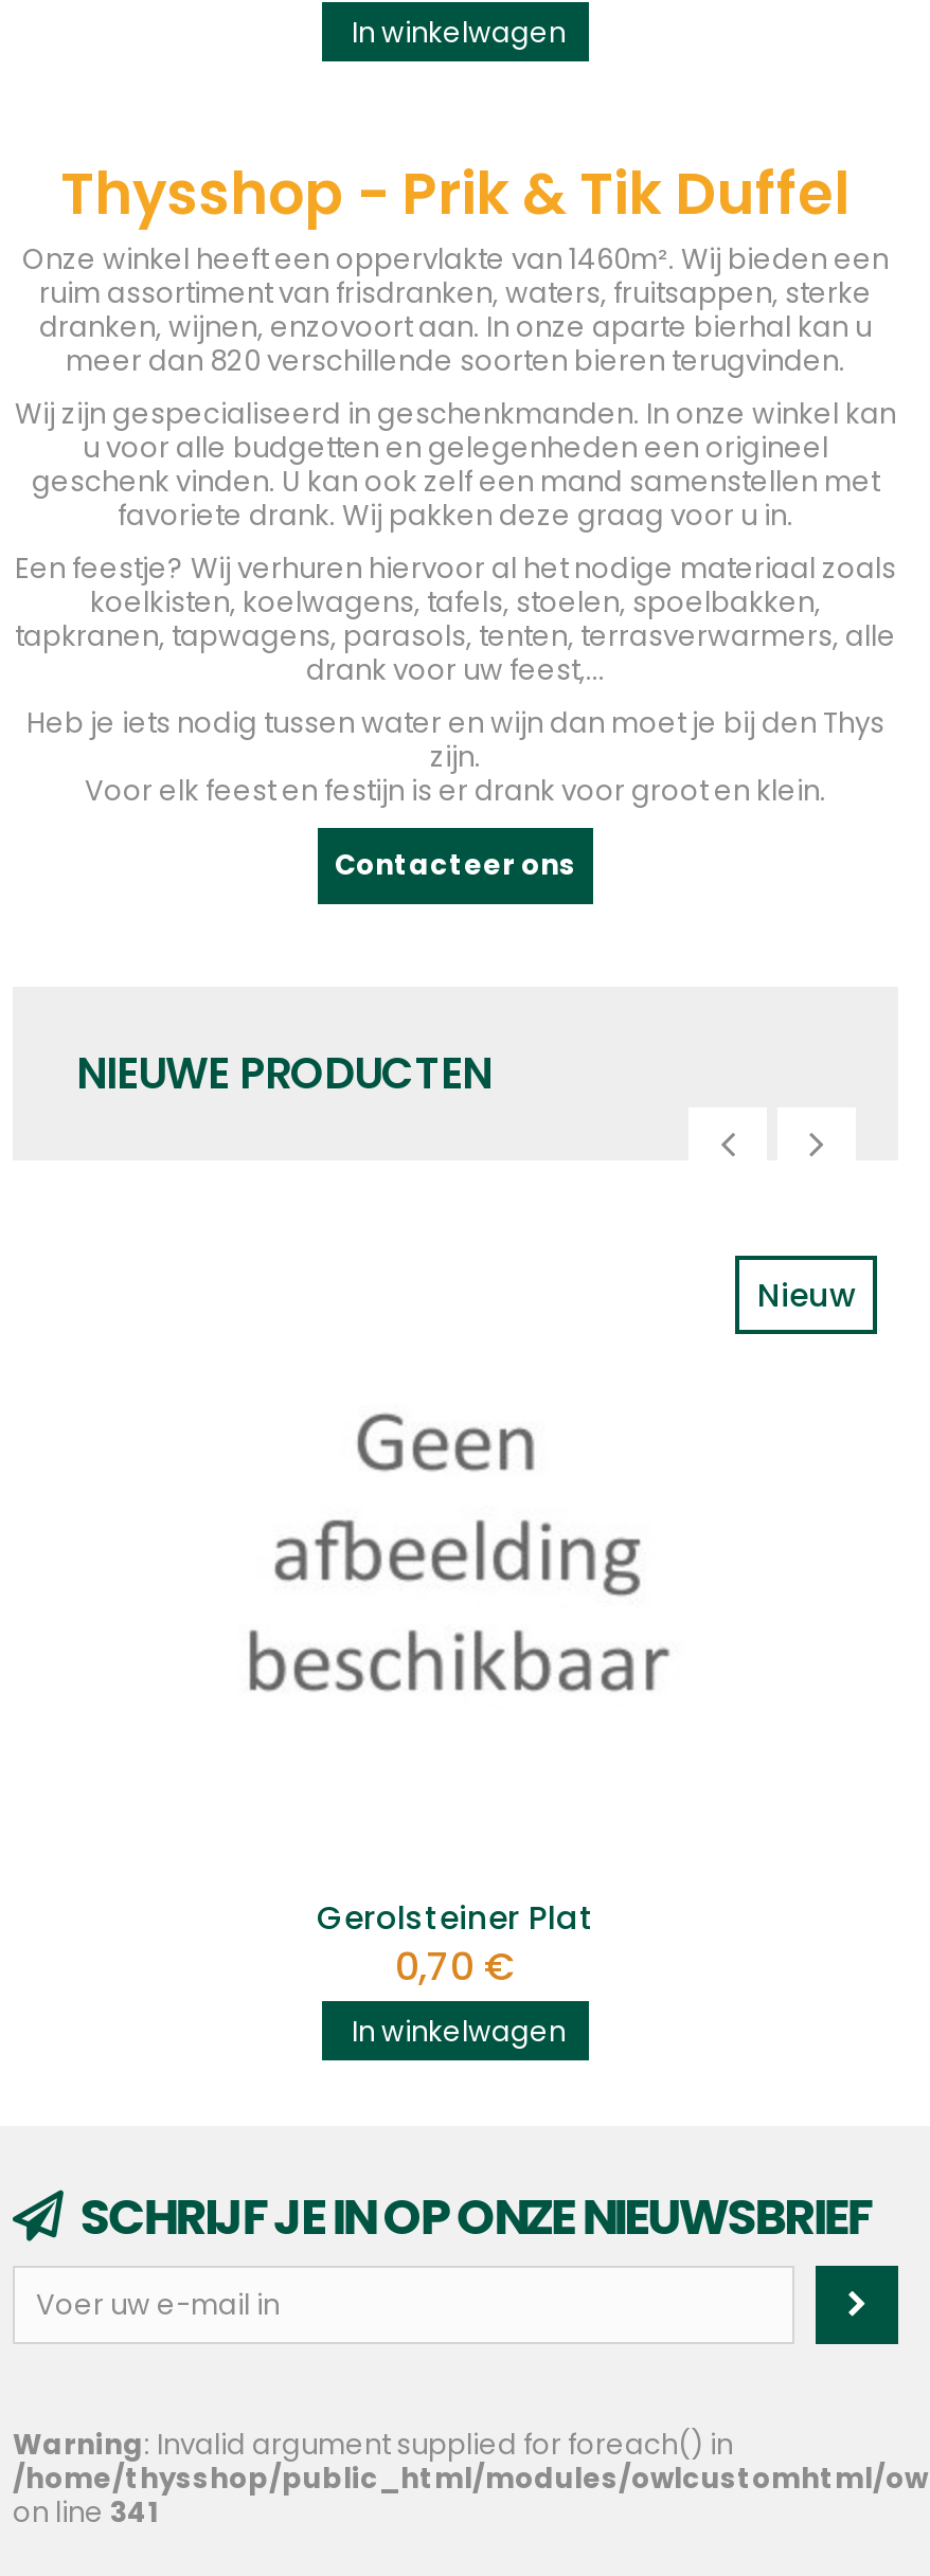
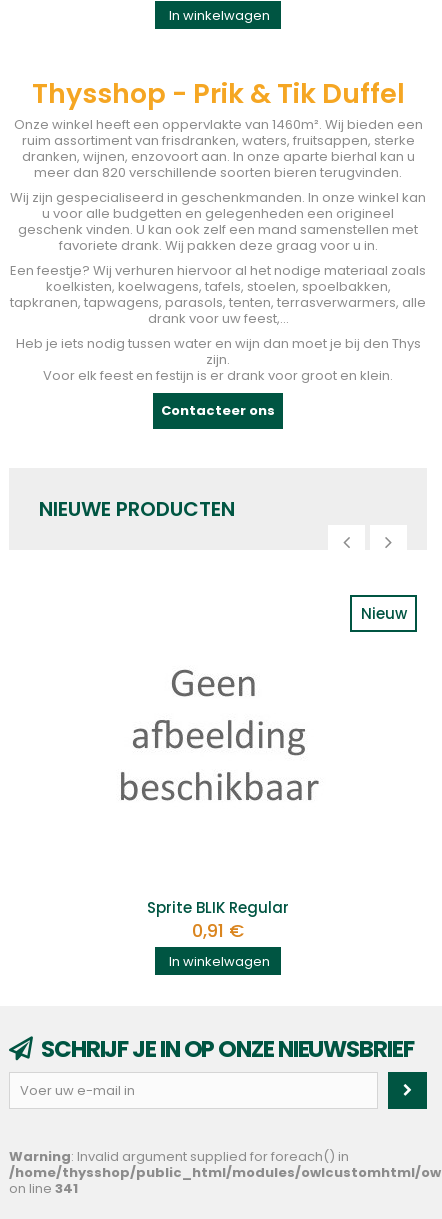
- Gerolsteiner Plat
- 0,70 €
+ Sprite BLIK Regular
+ 0,91 €
